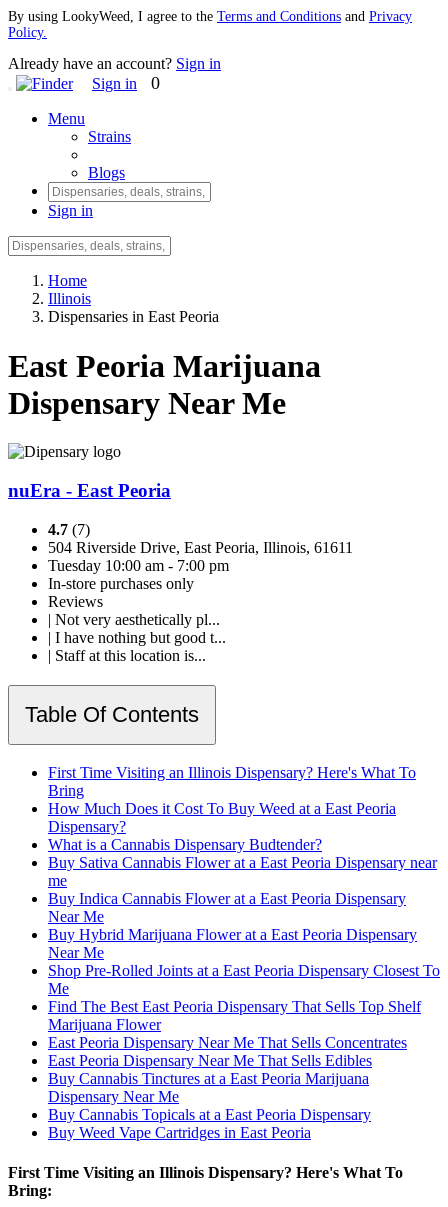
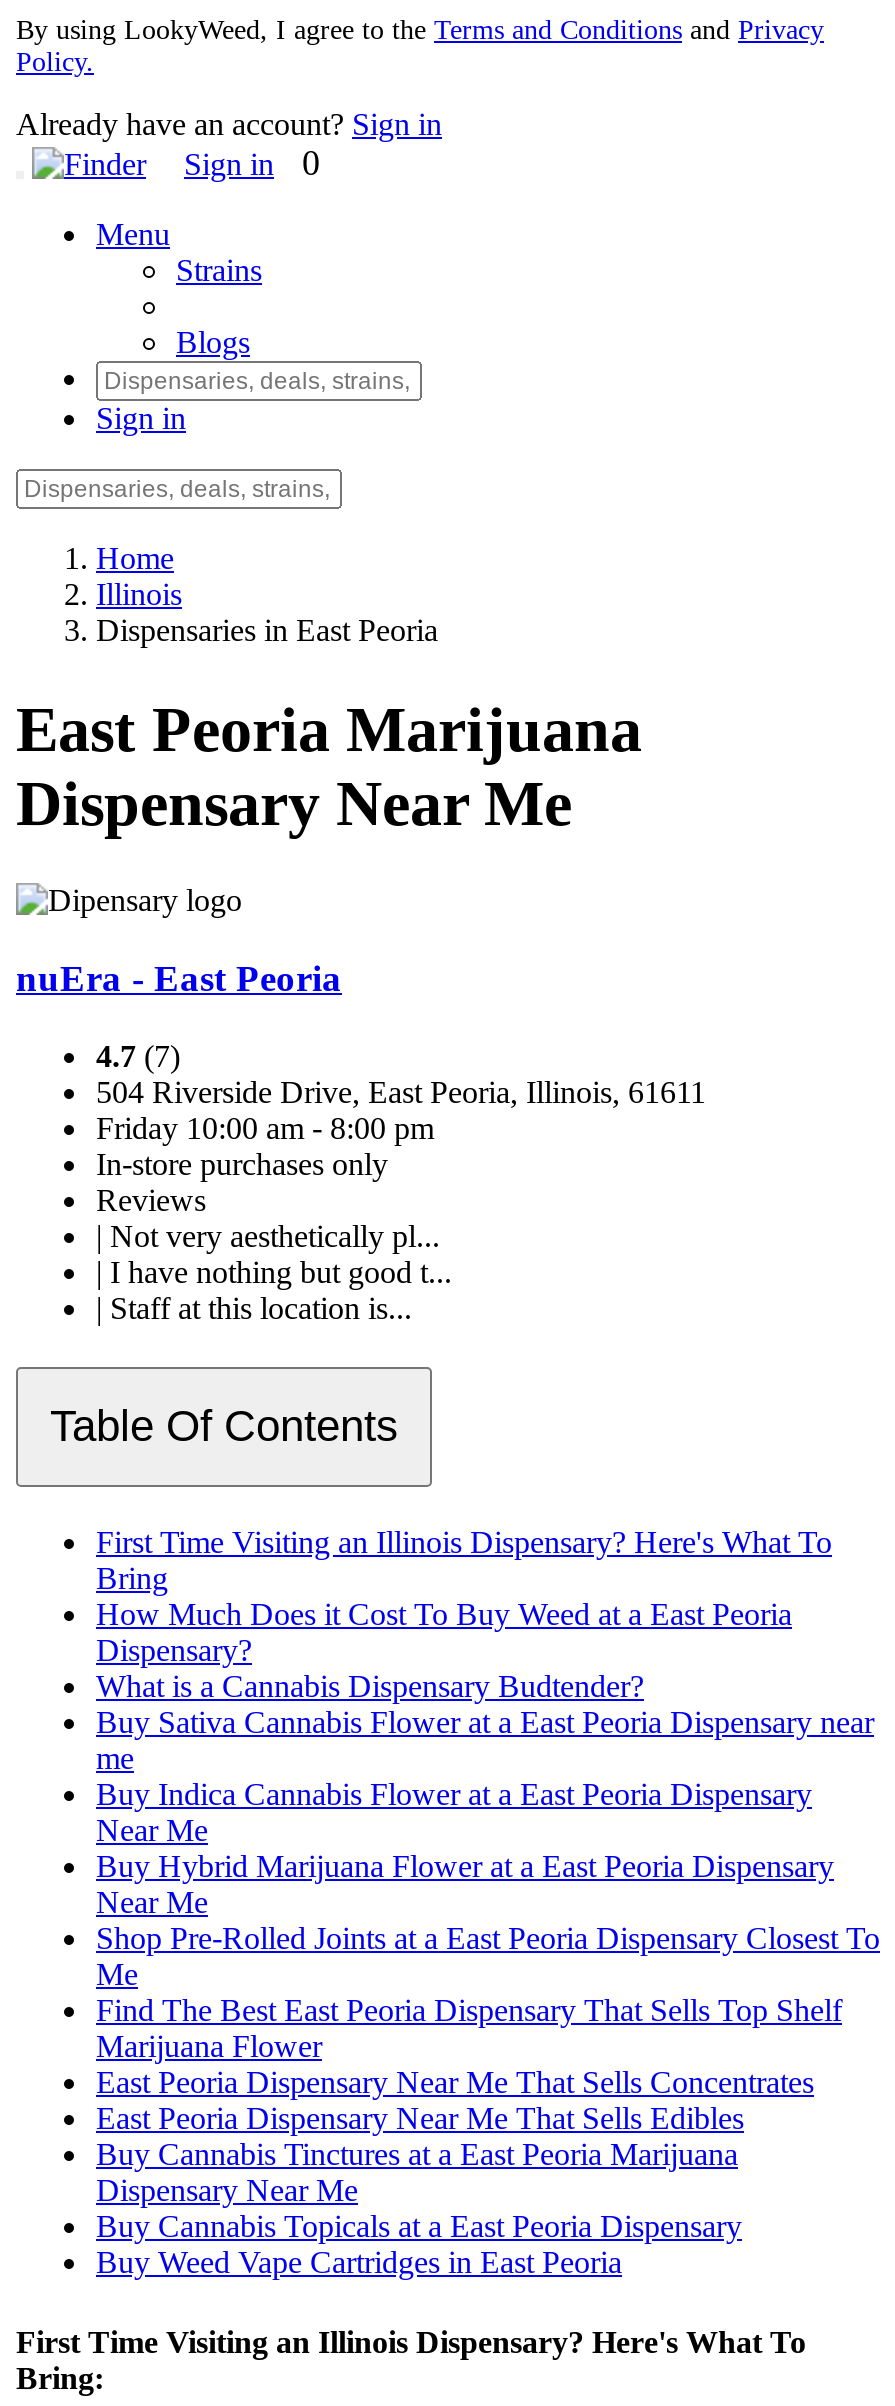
- Tuesday 10:00 am - 7:00 pm
+ Friday 10:00 am - 8:00 pm
